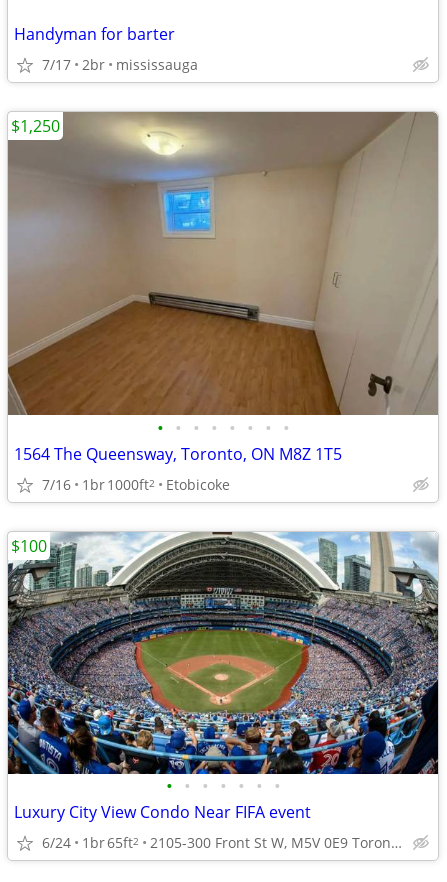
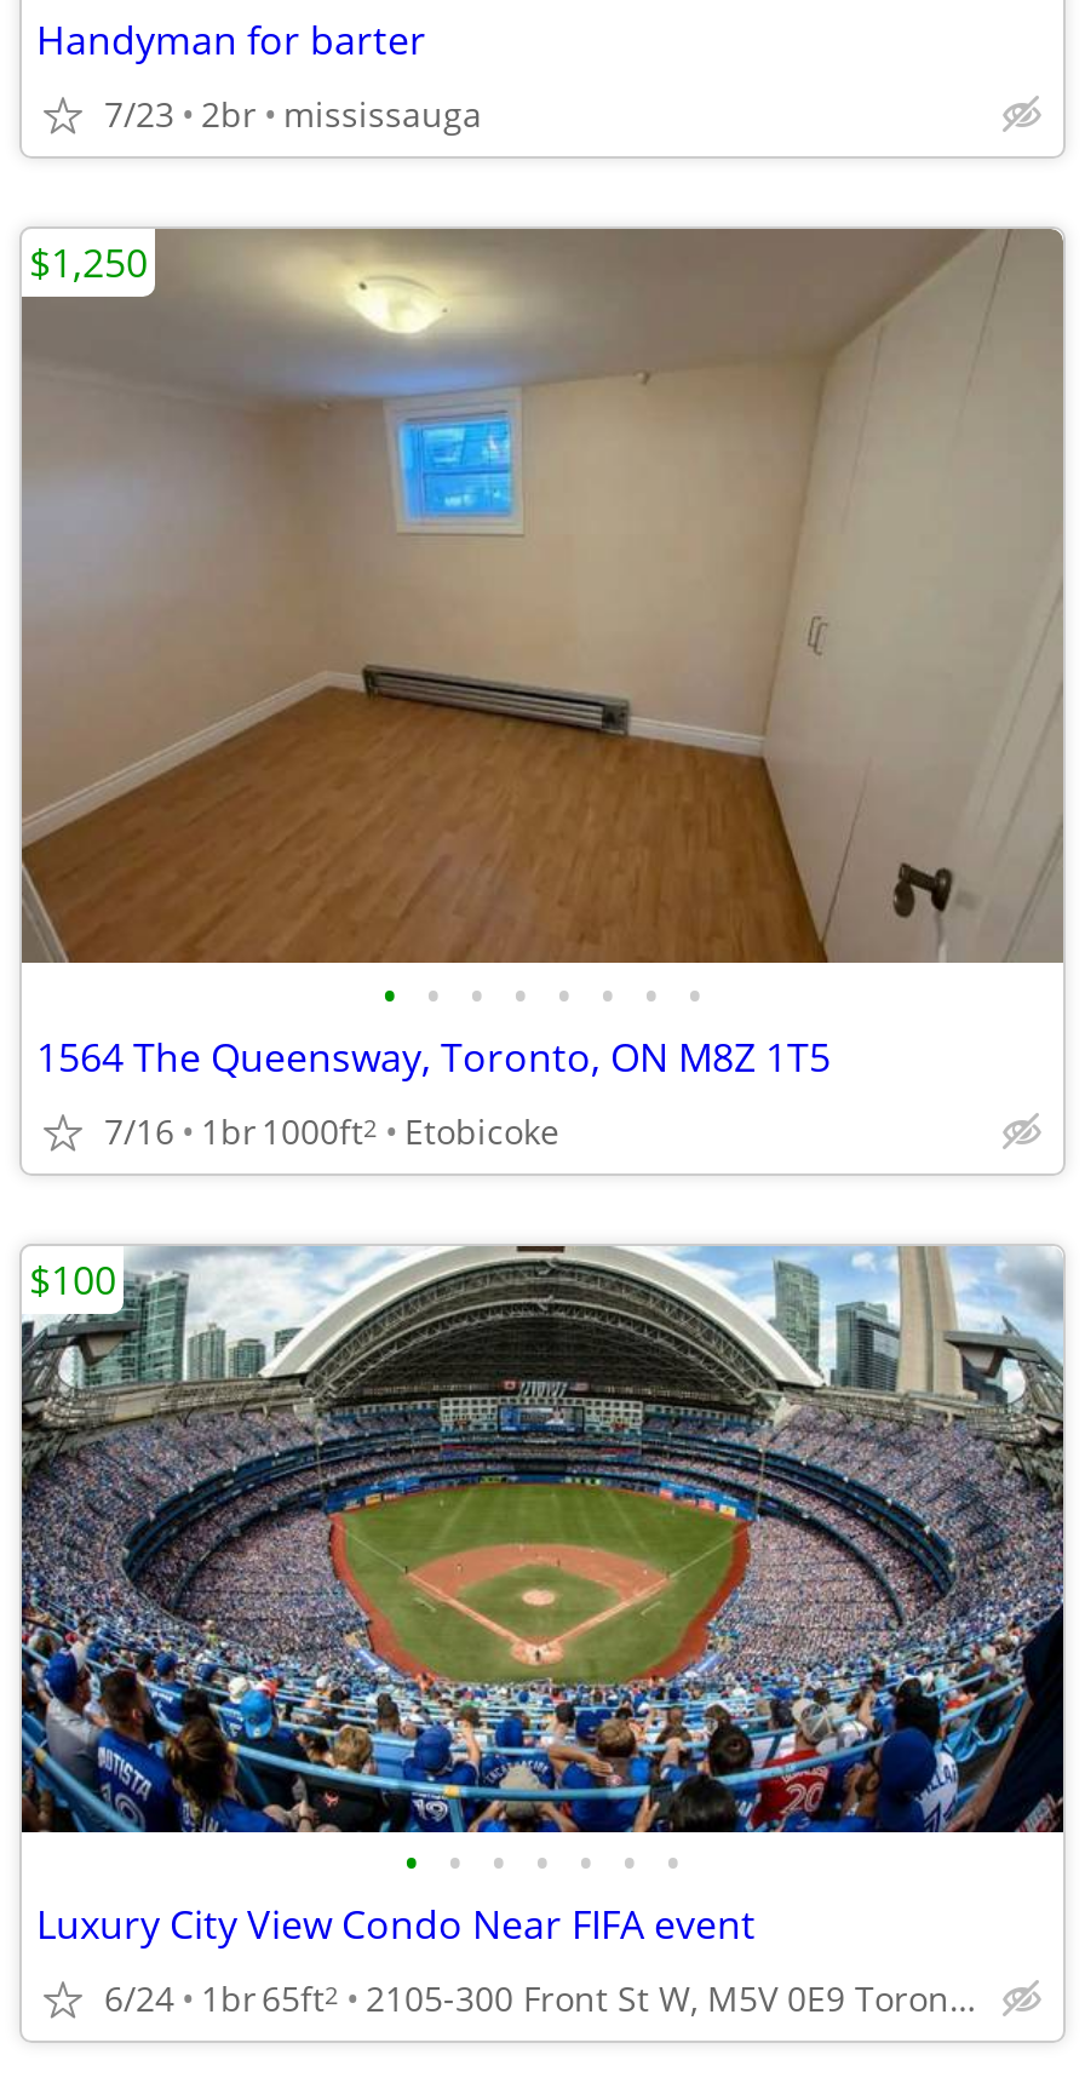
- 7/17 2br mississauga
+ 7/23 2br mississauga
